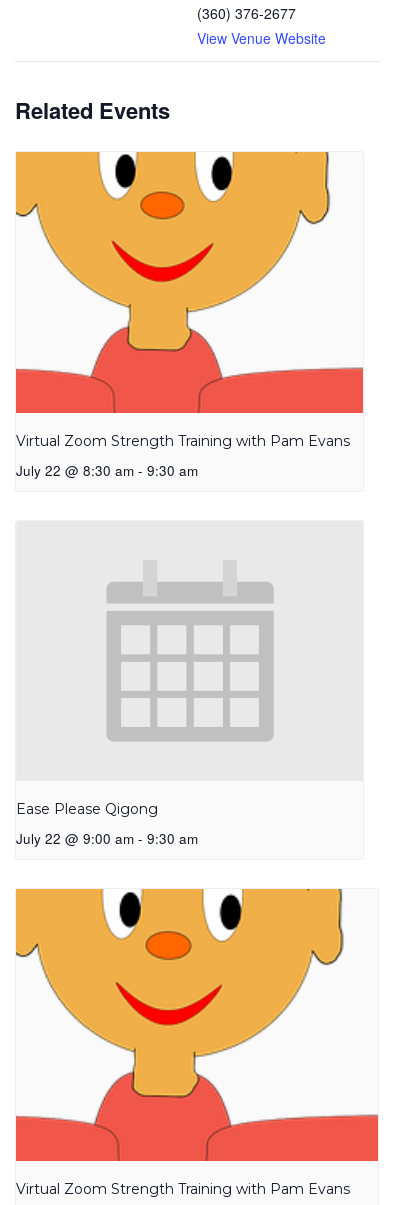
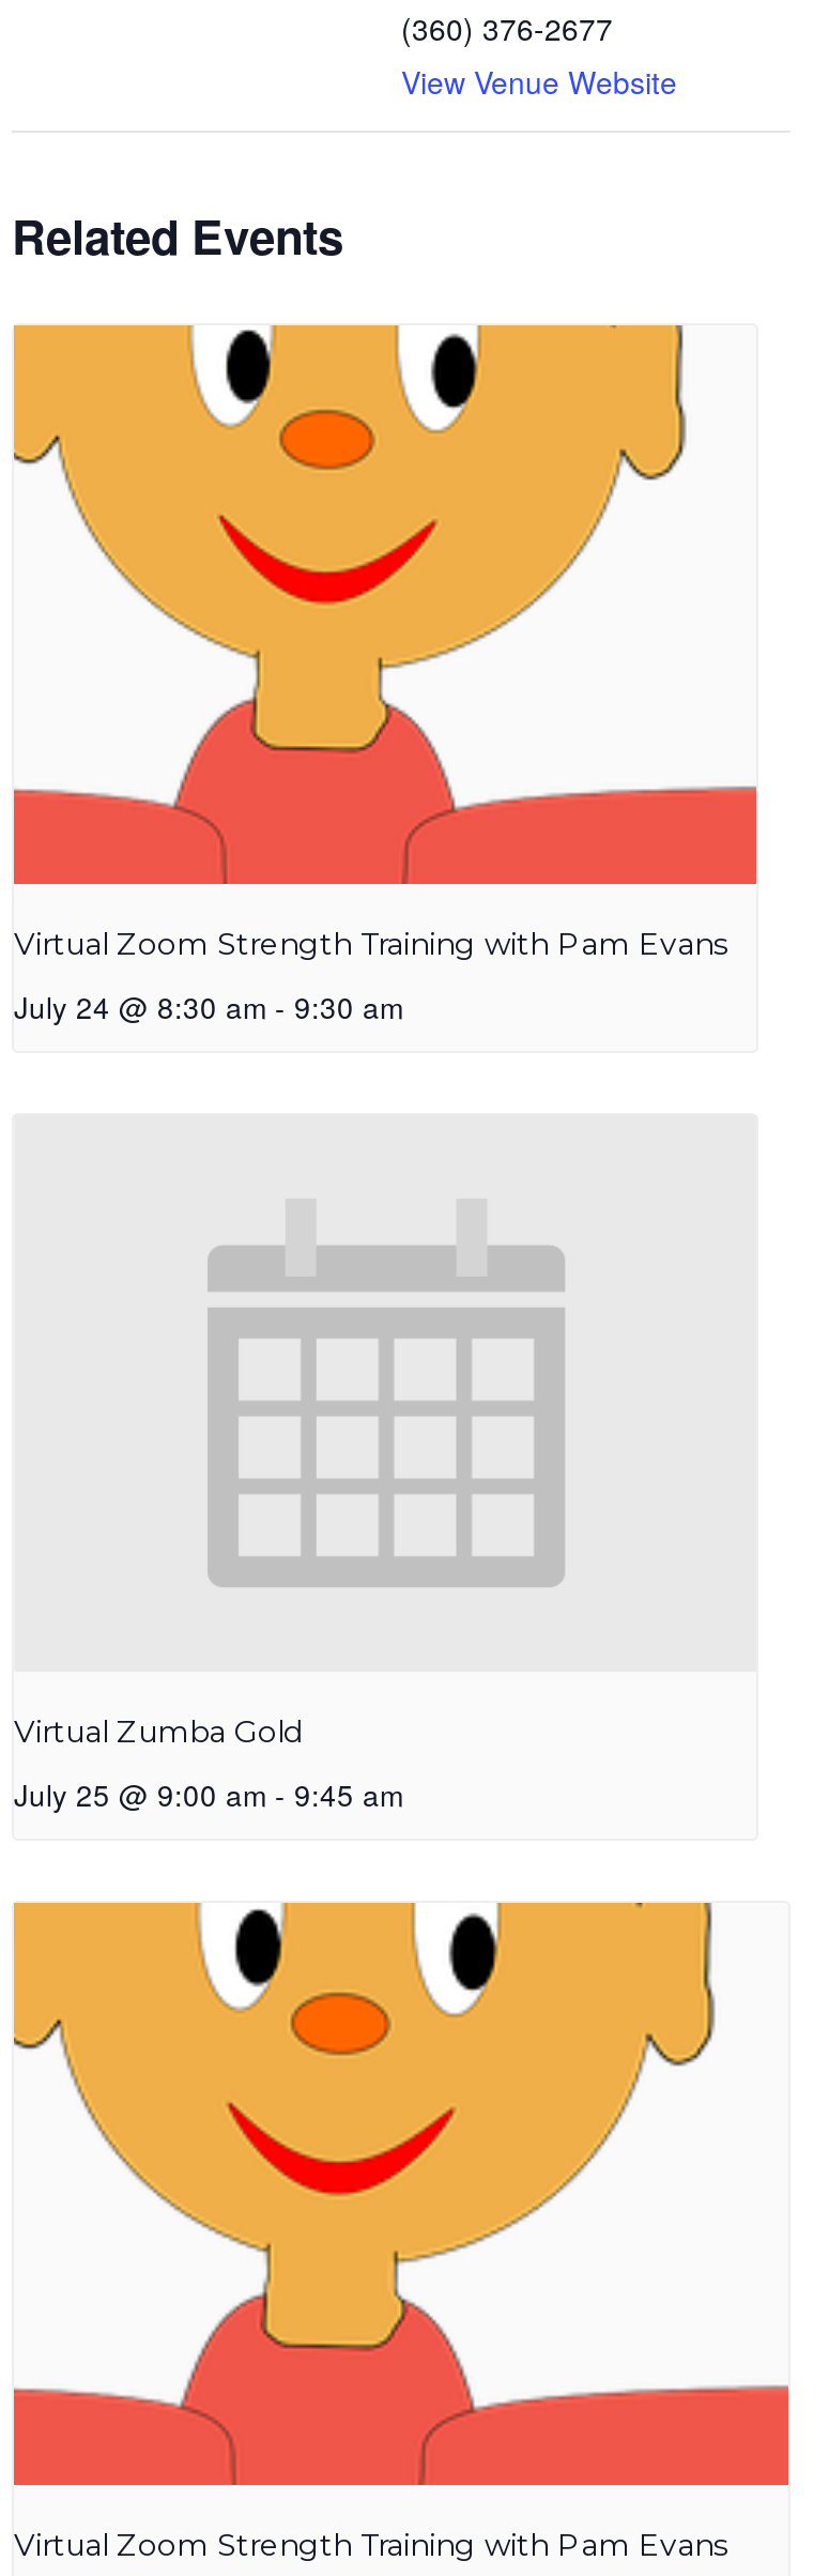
- July 22 @ 8:30 am - 9:30 am
+ July 24 @ 8:30 am - 9:30 am

- Ease Please Qigong
+ Virtual Zumba Gold

- July 22 @ 9:00 am - 9:30 am
+ July 25 @ 9:00 am - 9:45 am
